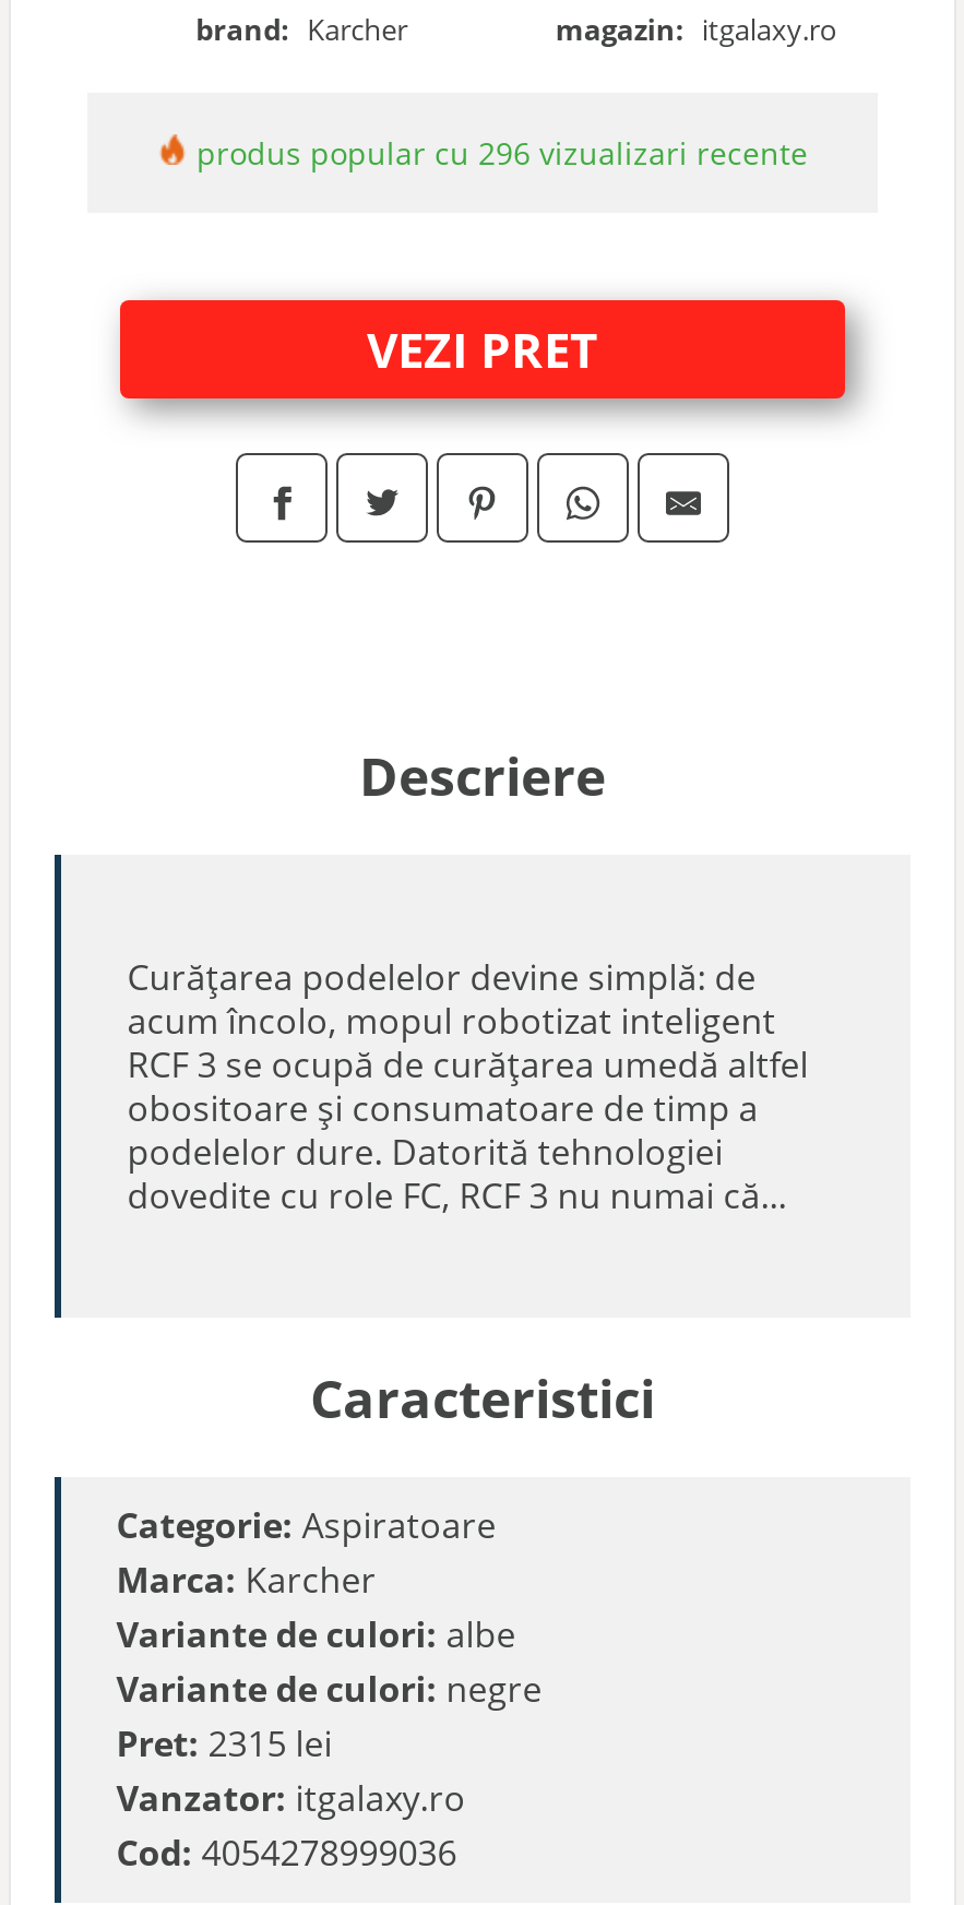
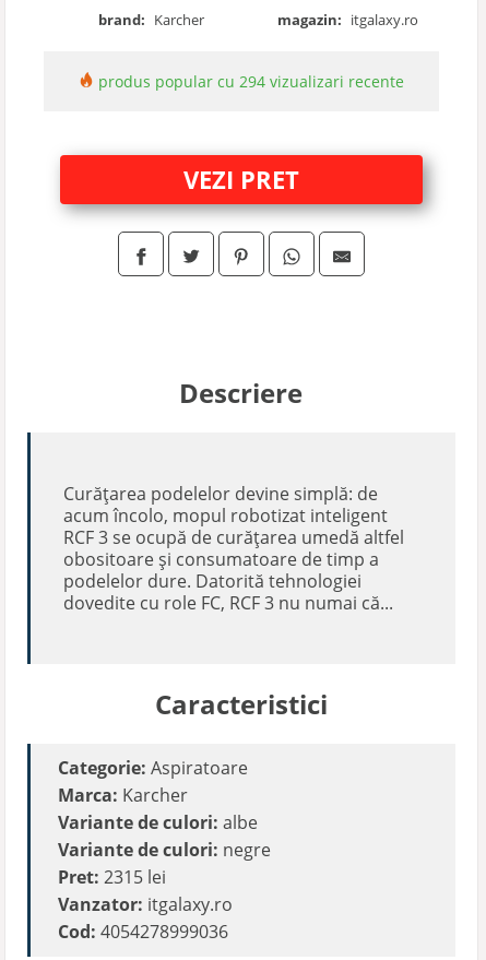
- produs popular cu 296 vizualizari recente
+ produs popular cu 294 vizualizari recente
